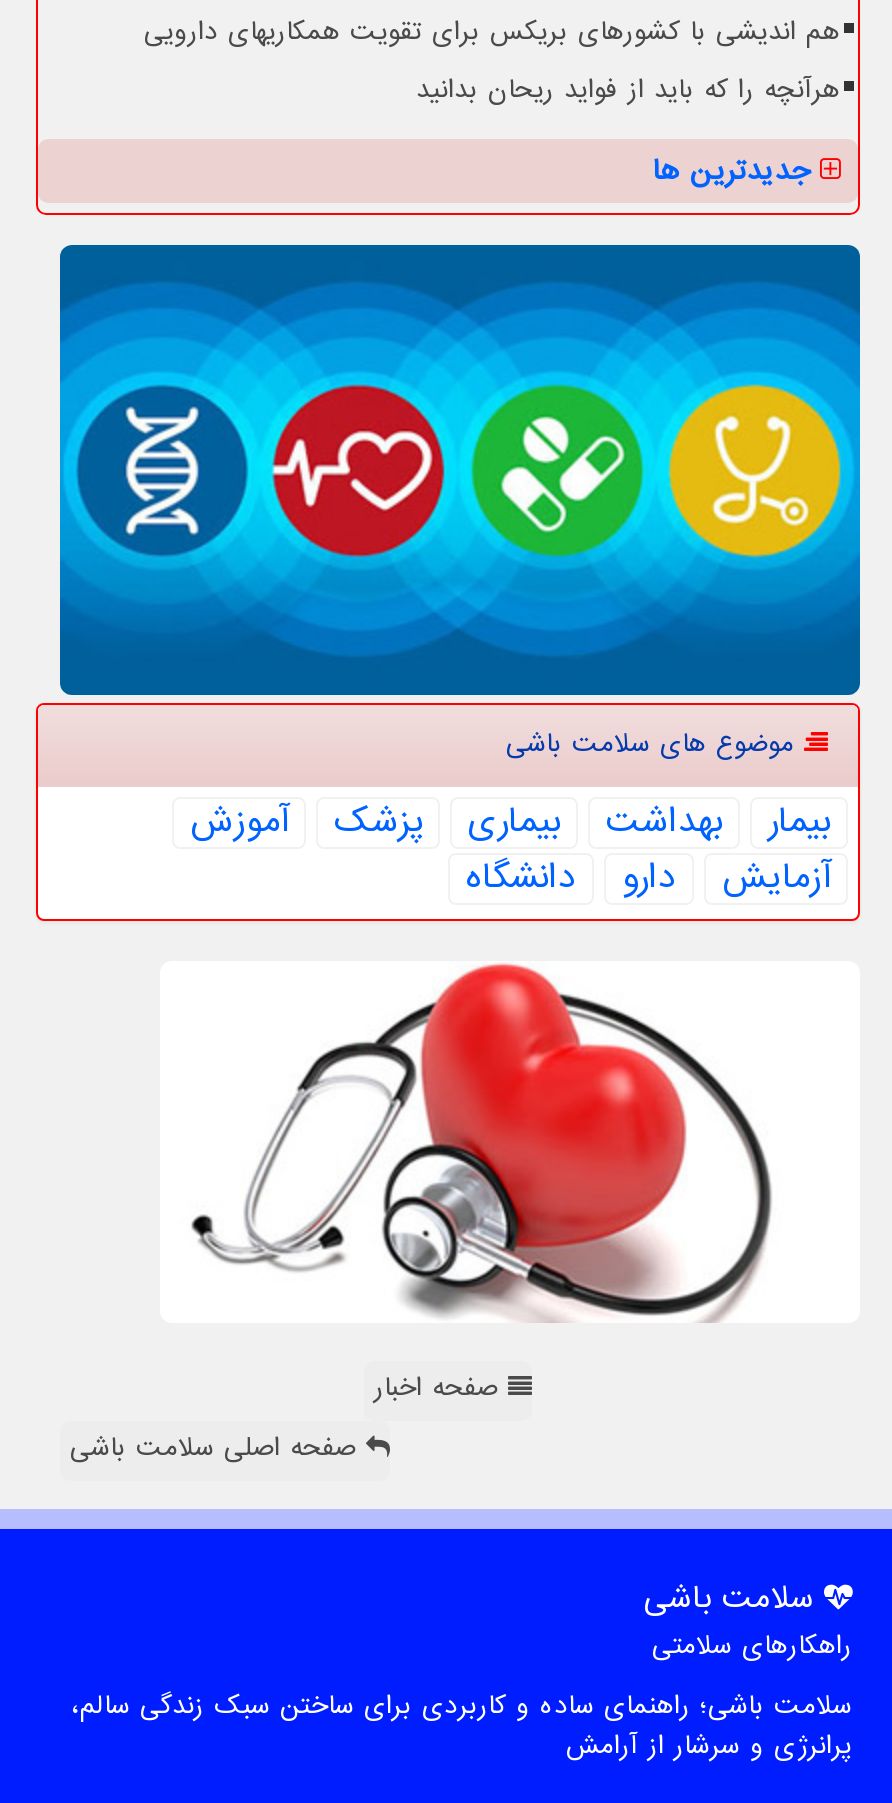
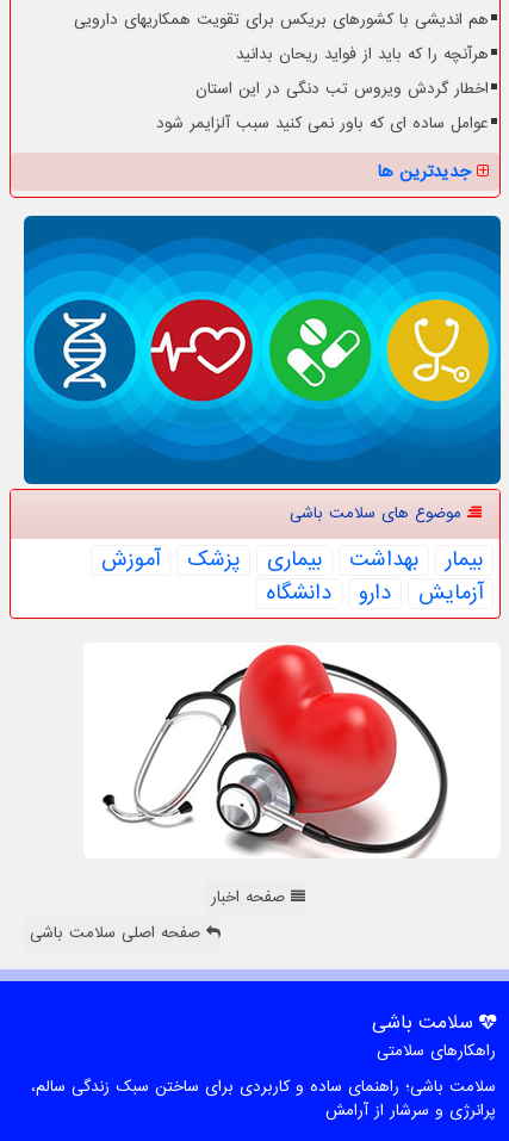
+ اخطار گردش ویروس تب دنگی در این استان
+ عوامل ساده ای که باور نمی کنید سبب آلزایمر شود
